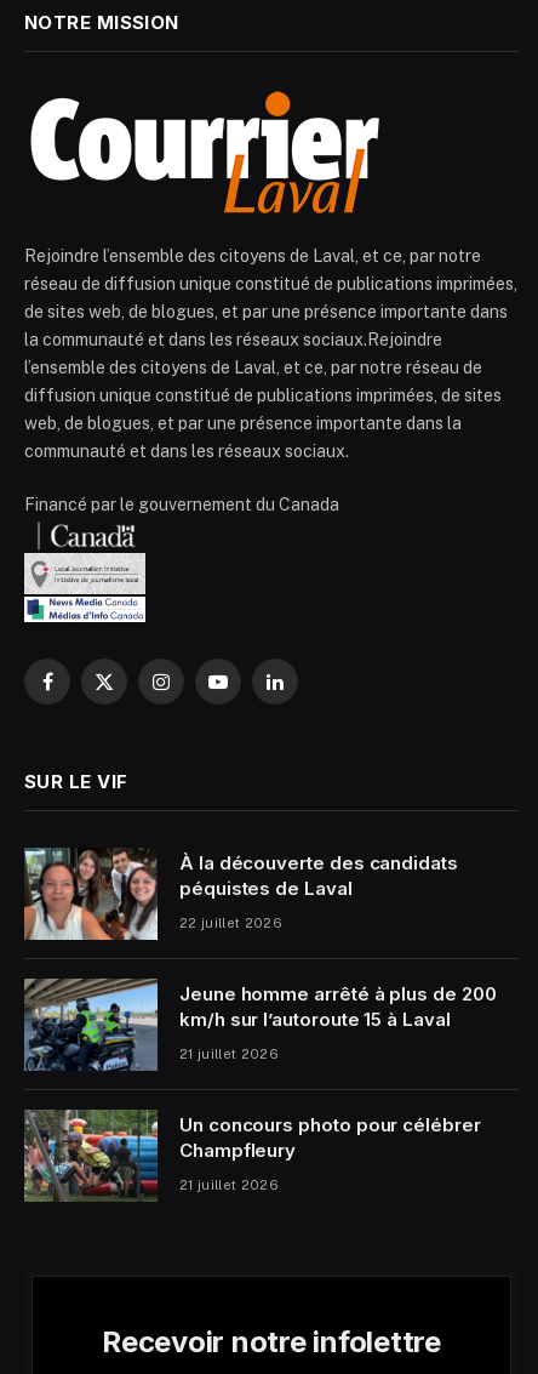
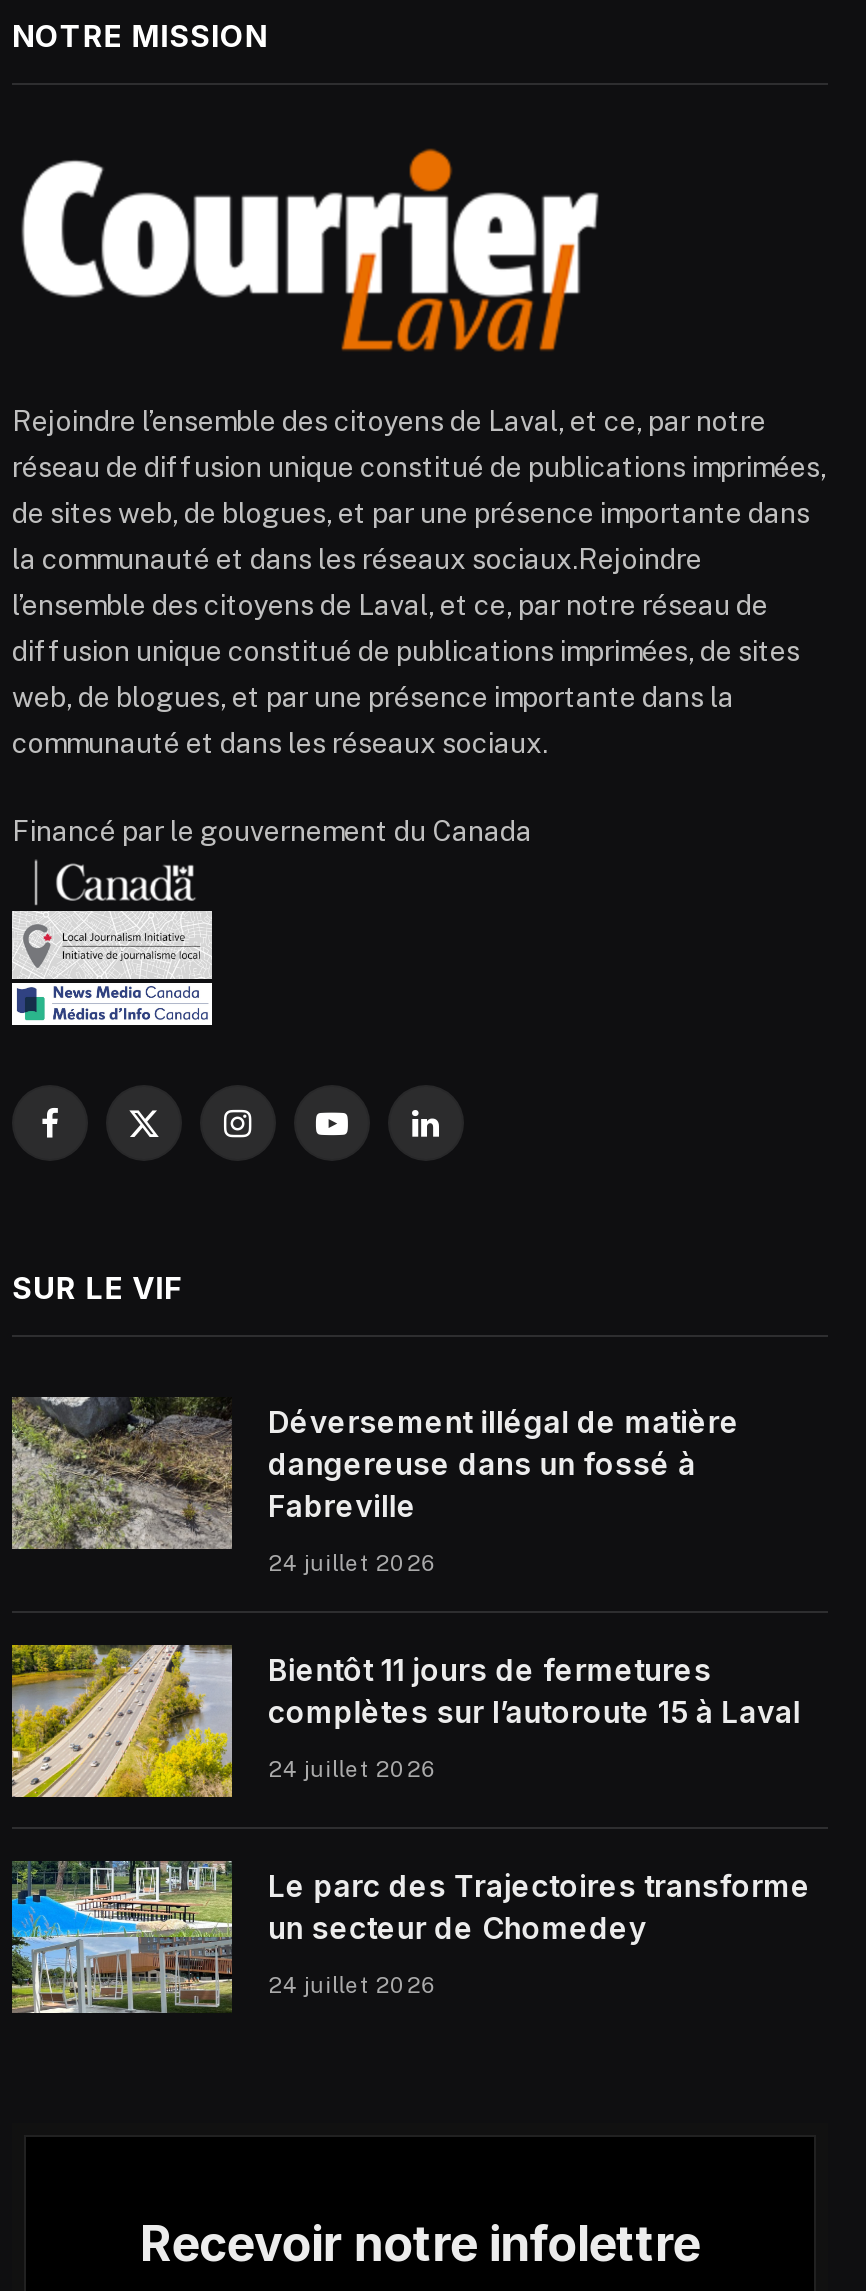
- [image]
- À la découverte des candidats
- péquistes de Laval
+ [image]
+ Déversement illégal de matière
+ dangereuse dans un fossé à
+ Fabreville

- 22 juillet 2026
+ 24 juillet 2026

- [image]
- Jeune homme arrêté à plus de 200
- km/h sur l’autoroute 15 à Laval
+ [image]
+ Bientôt 11 jours de fermetures
+ complètes sur l’autoroute 15 à Laval

- 21 juillet 2026
+ 24 juillet 2026

- [image]
- Un concours photo pour célébrer
- Champfleury
+ [image]
+ Le parc des Trajectoires transforme
+ un secteur de Chomedey

- 21 juillet 2026
+ 24 juillet 2026
